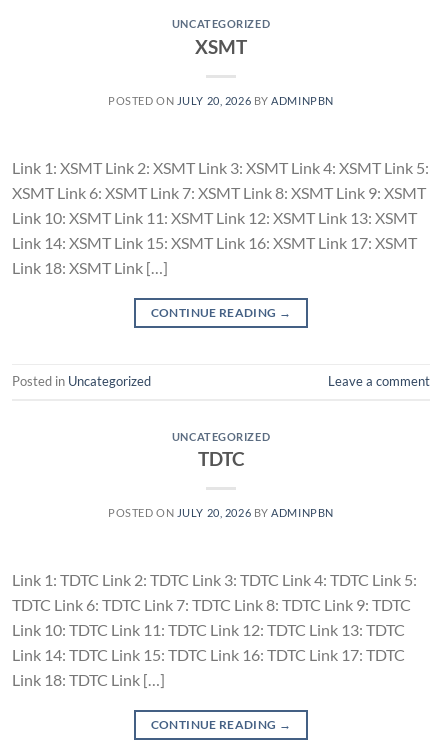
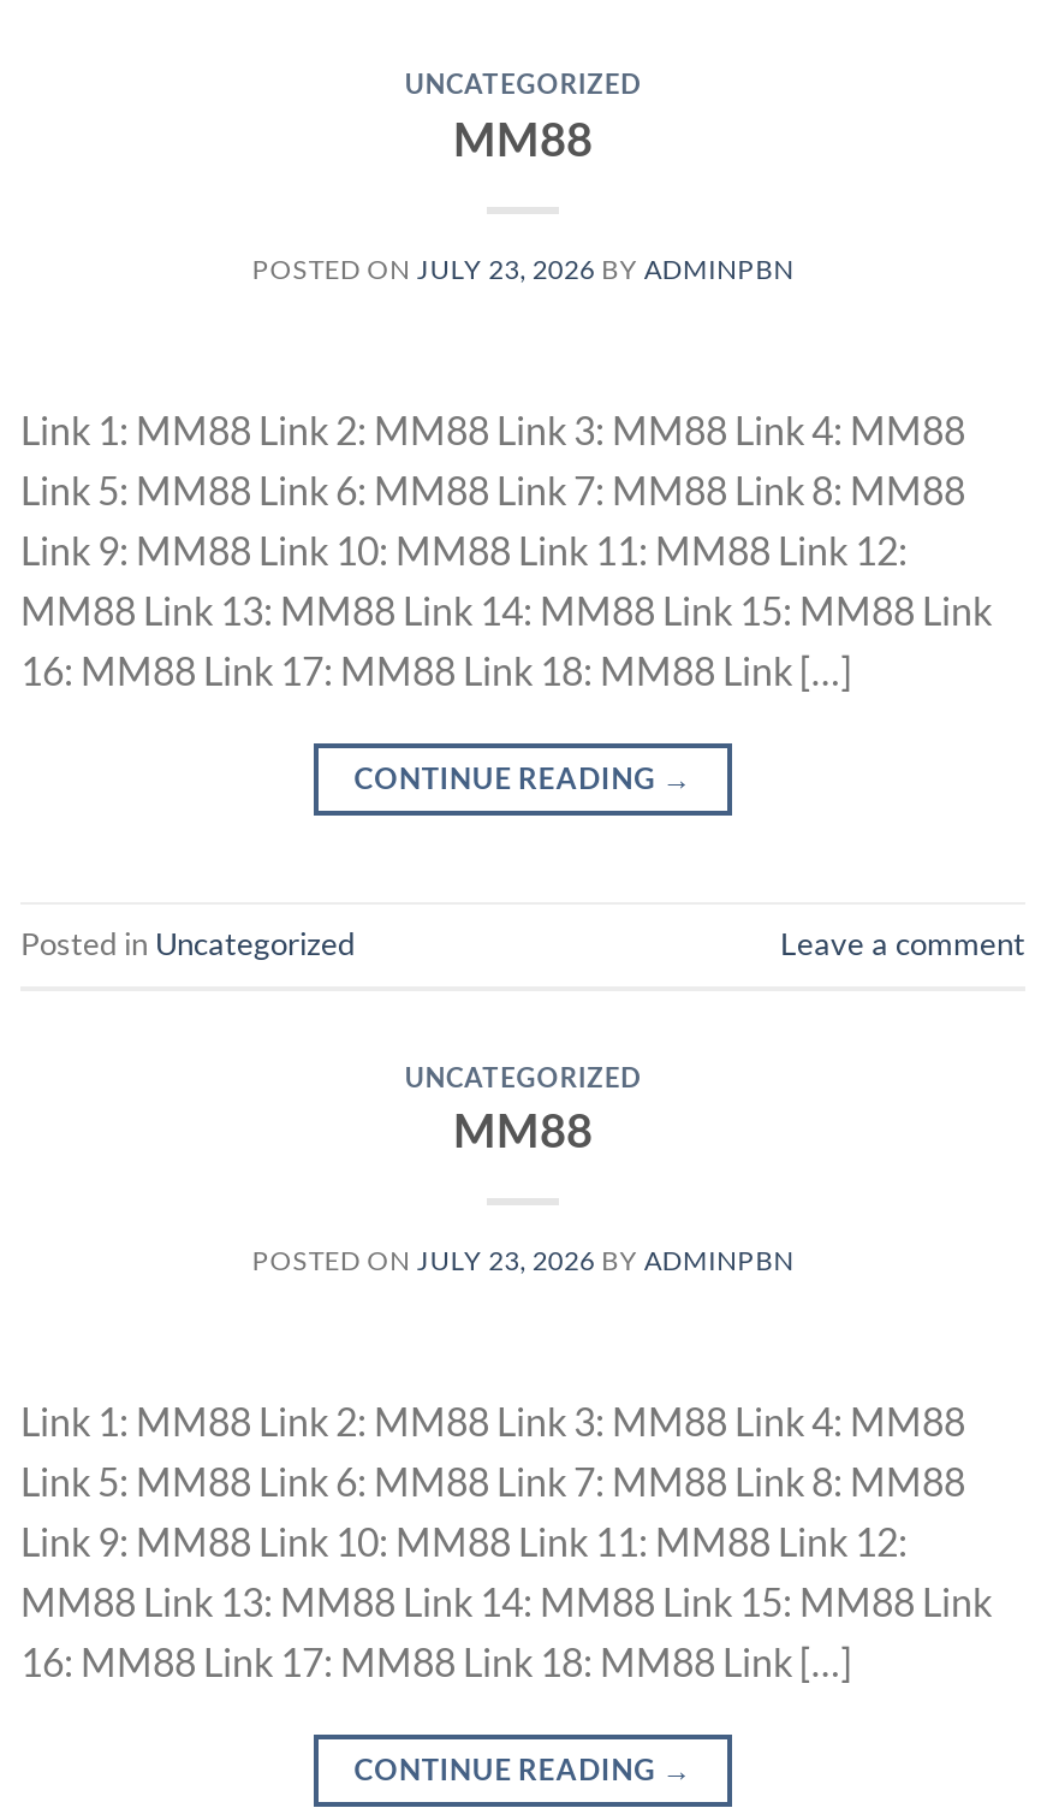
- XSMT
+ MM88

- POSTED ON JULY 20, 2026 BY ADMINPBN
+ POSTED ON JULY 23, 2026 BY ADMINPBN

- Link 1: XSMT Link 2: XSMT Link 3: XSMT Link 4: XSMT Link 5:
- XSMT Link 6: XSMT Link 7: XSMT Link 8: XSMT Link 9: XSMT
- Link 10: XSMT Link 11: XSMT Link 12: XSMT Link 13: XSMT
- Link 14: XSMT Link 15: XSMT Link 16: XSMT Link 17: XSMT
- Link 18: XSMT Link […]
+ Link 1: MM88 Link 2: MM88 Link 3: MM88 Link 4: MM88
+ Link 5: MM88 Link 6: MM88 Link 7: MM88 Link 8: MM88
+ Link 9: MM88 Link 10: MM88 Link 11: MM88 Link 12:
+ MM88 Link 13: MM88 Link 14: MM88 Link 15: MM88 Link
+ 16: MM88 Link 17: MM88 Link 18: MM88 Link […]

- TDTC
+ MM88

- POSTED ON JULY 20, 2026 BY ADMINPBN
+ POSTED ON JULY 23, 2026 BY ADMINPBN

- Link 1: TDTC Link 2: TDTC Link 3: TDTC Link 4: TDTC Link 5:
- TDTC Link 6: TDTC Link 7: TDTC Link 8: TDTC Link 9: TDTC
- Link 10: TDTC Link 11: TDTC Link 12: TDTC Link 13: TDTC
- Link 14: TDTC Link 15: TDTC Link 16: TDTC Link 17: TDTC
- Link 18: TDTC Link […]
+ Link 1: MM88 Link 2: MM88 Link 3: MM88 Link 4: MM88
+ Link 5: MM88 Link 6: MM88 Link 7: MM88 Link 8: MM88
+ Link 9: MM88 Link 10: MM88 Link 11: MM88 Link 12:
+ MM88 Link 13: MM88 Link 14: MM88 Link 15: MM88 Link
+ 16: MM88 Link 17: MM88 Link 18: MM88 Link […]
